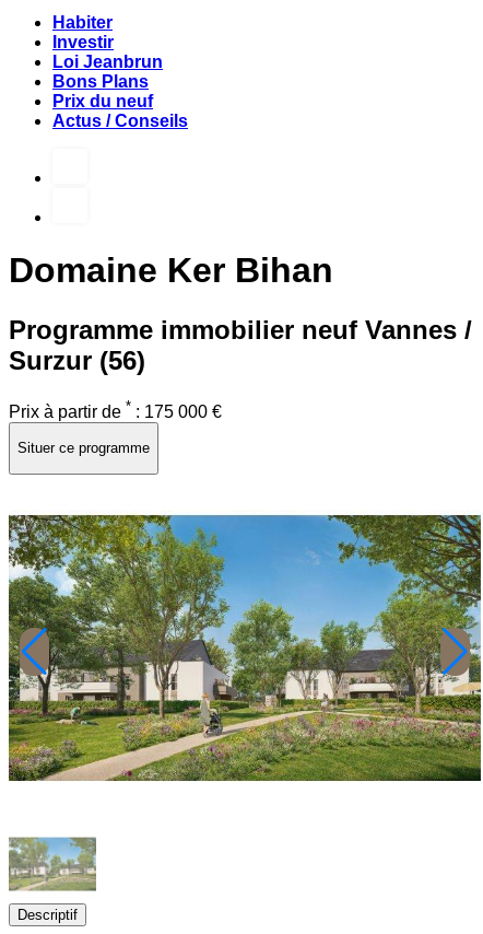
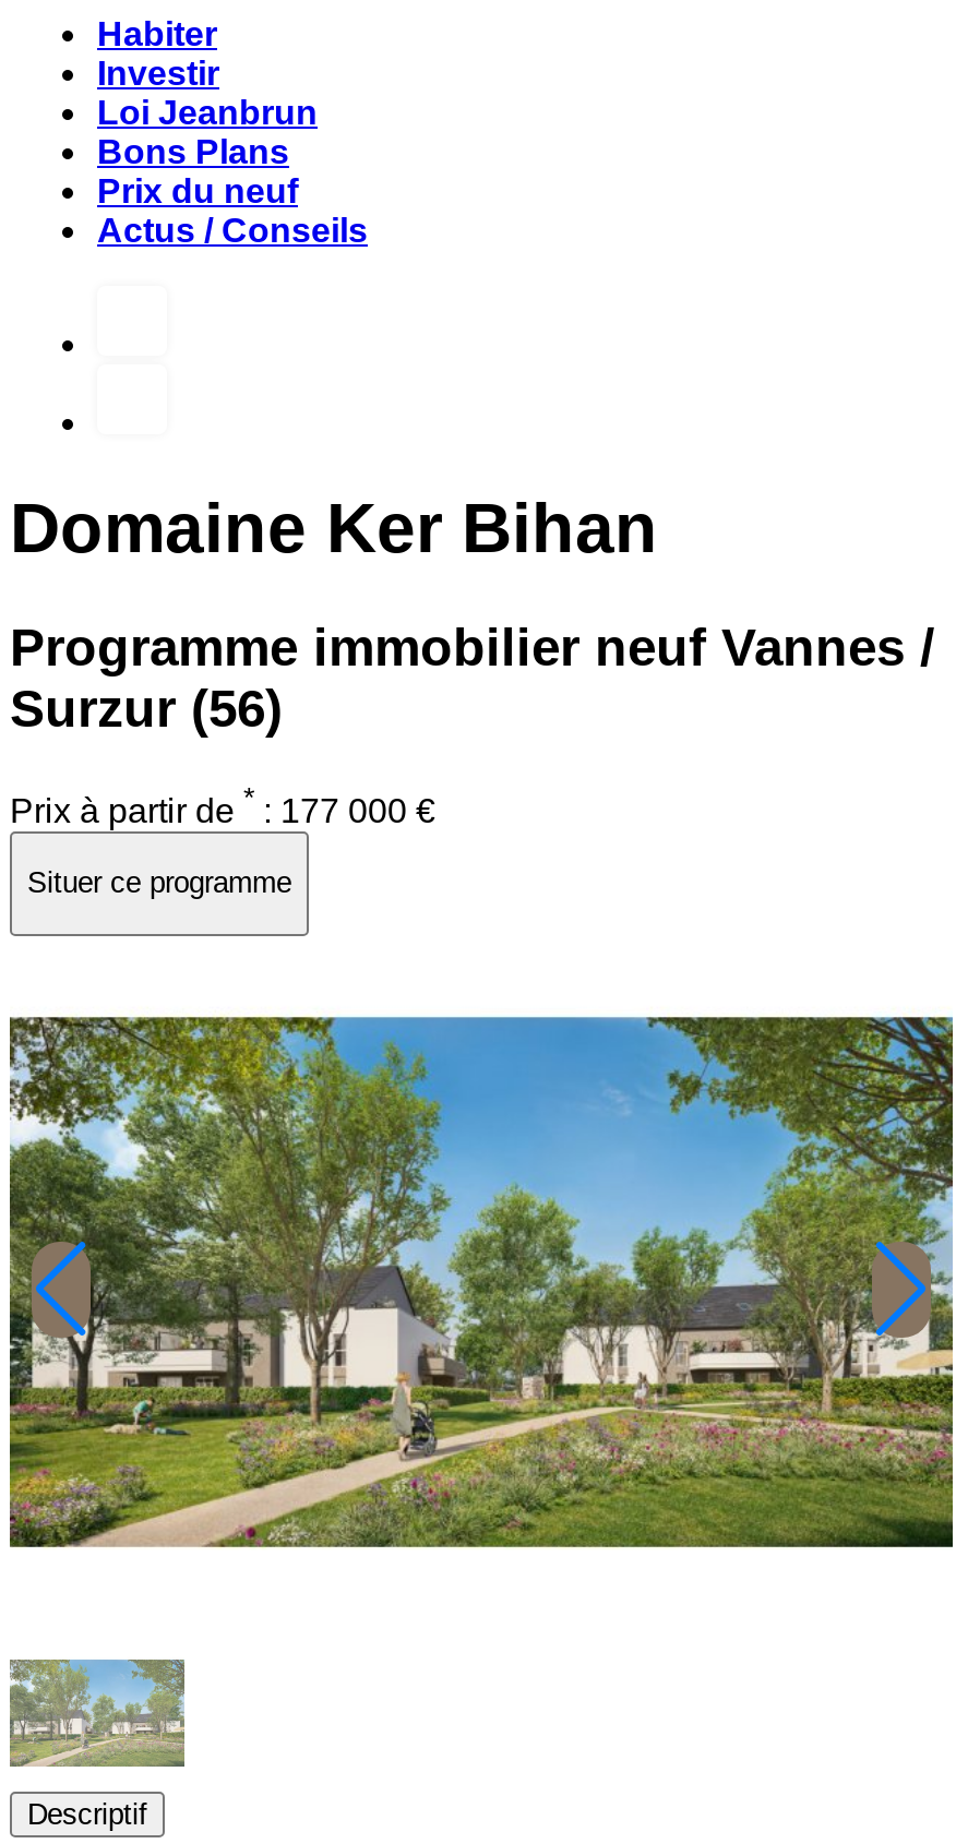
- Prix à partir de *: 175 000 €
+ Prix à partir de *: 177 000 €
